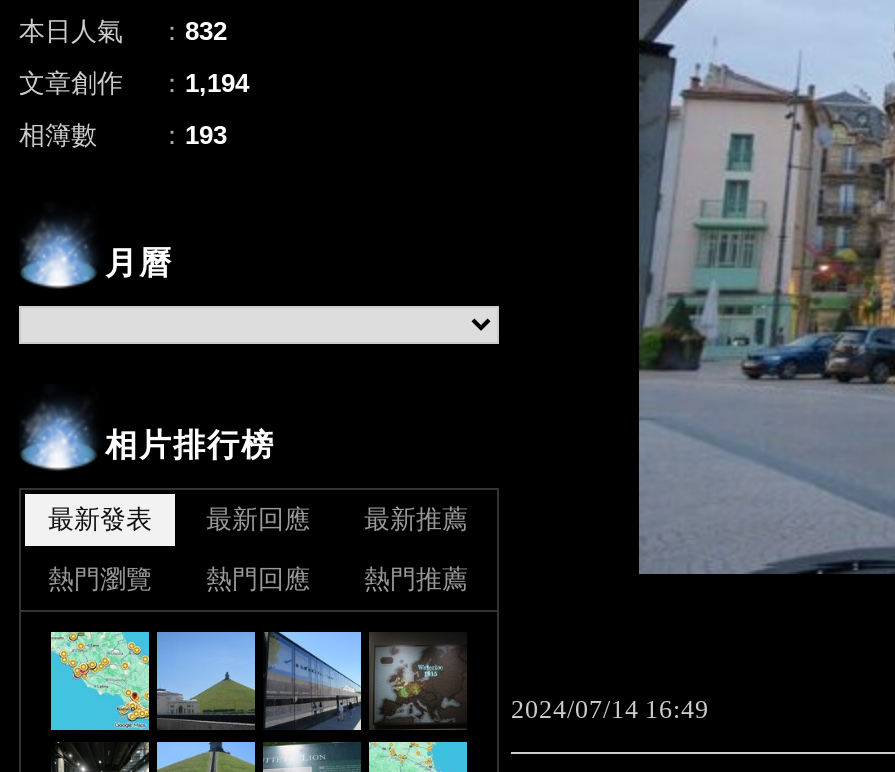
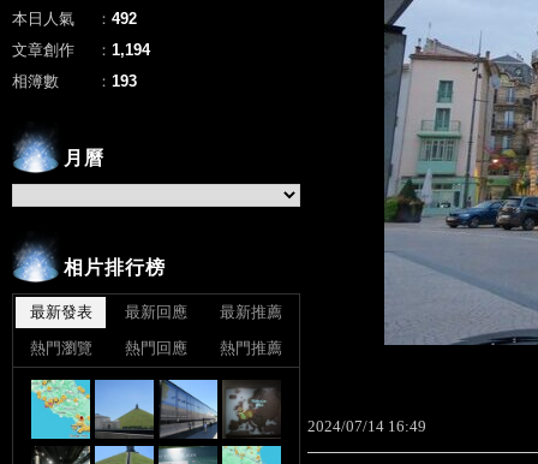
- 本日人氣 ：832
+ 本日人氣 ：492
